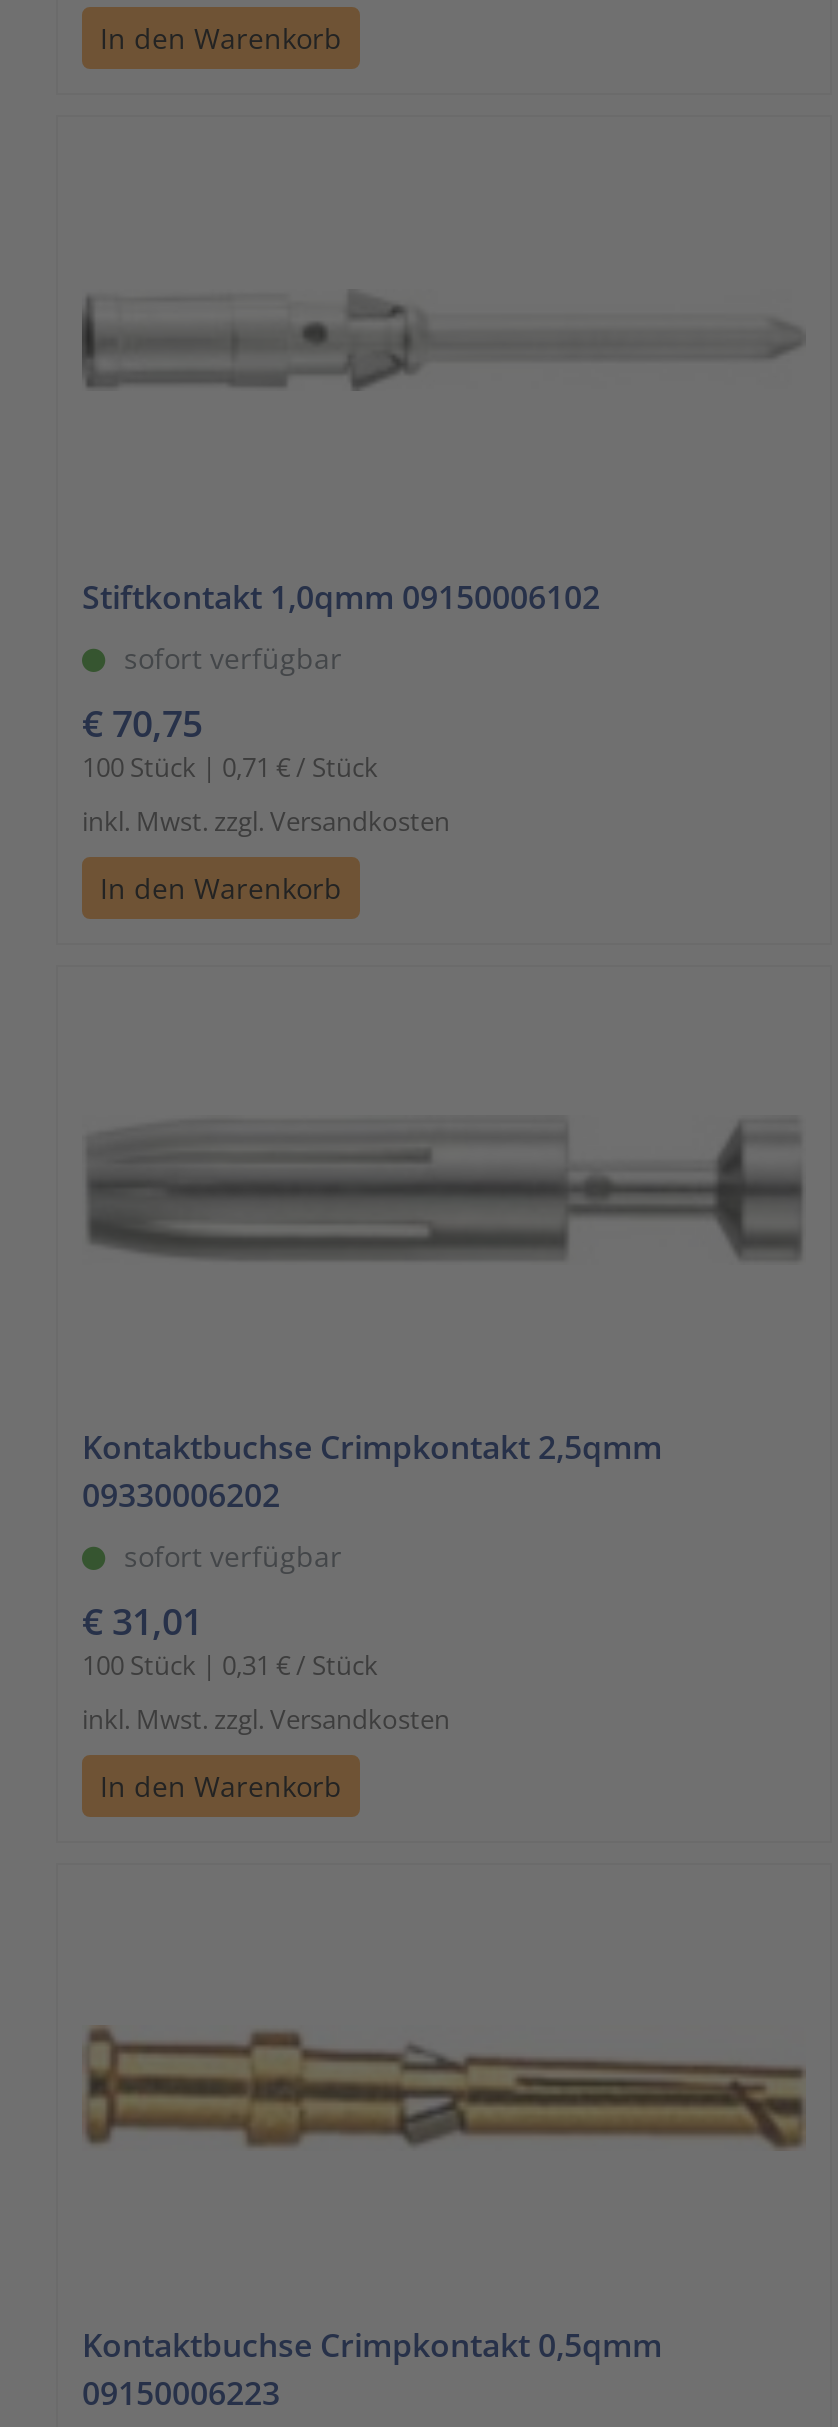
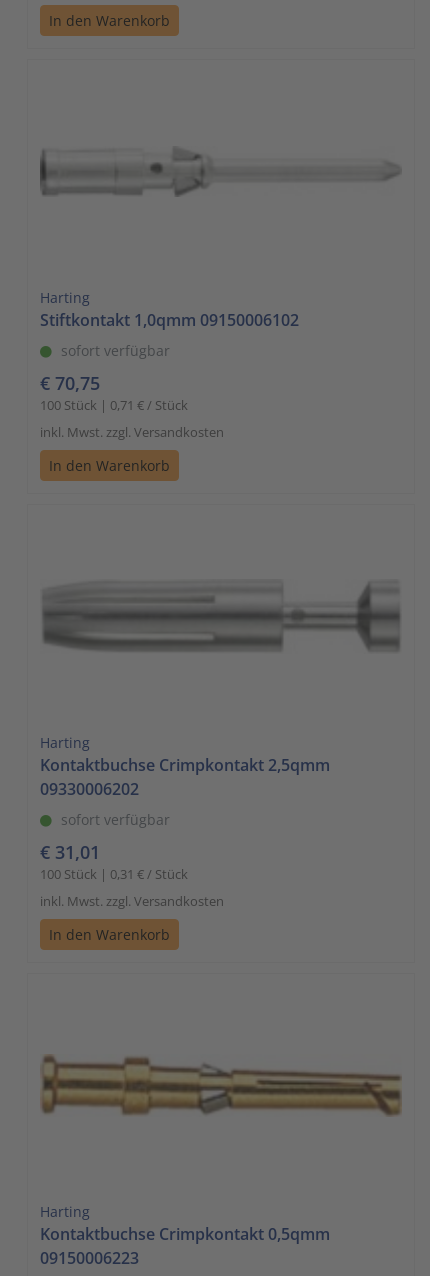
+ Harting

+ Harting

+ Harting
